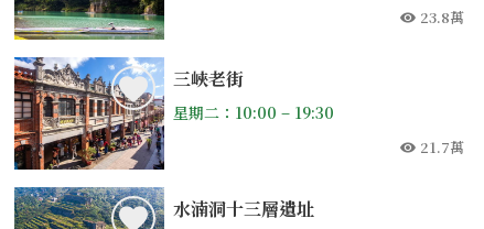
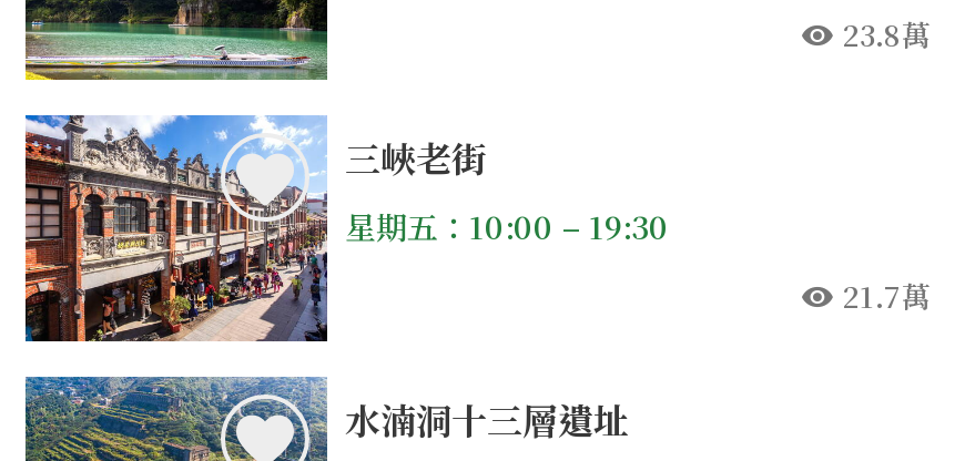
- 星期二：10:00 – 19:30
+ 星期五：10:00 – 19:30
